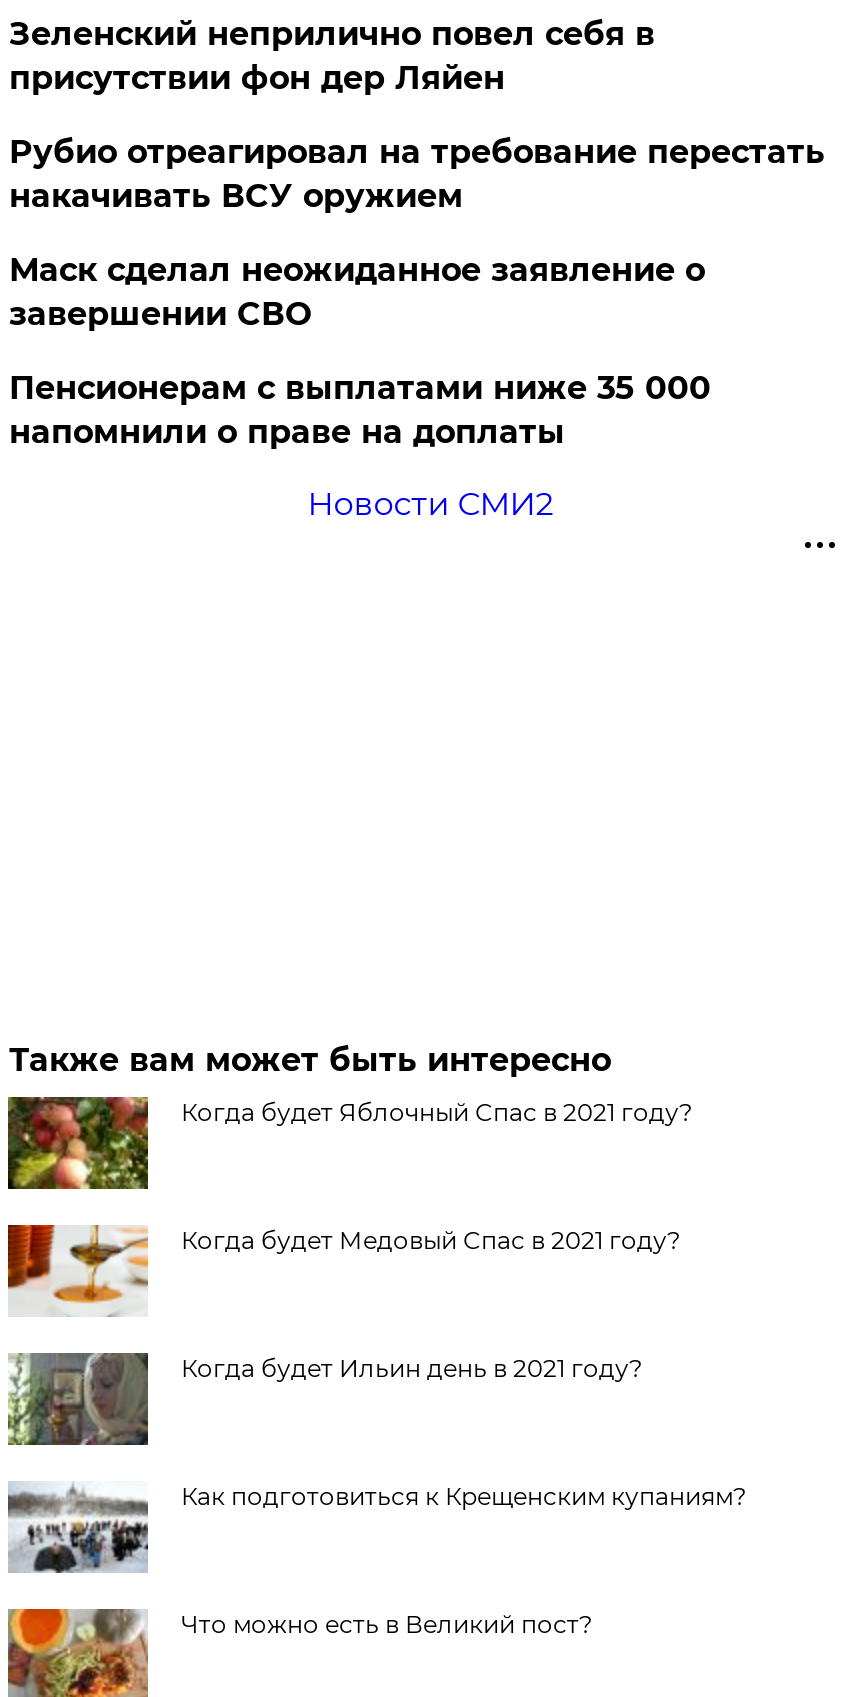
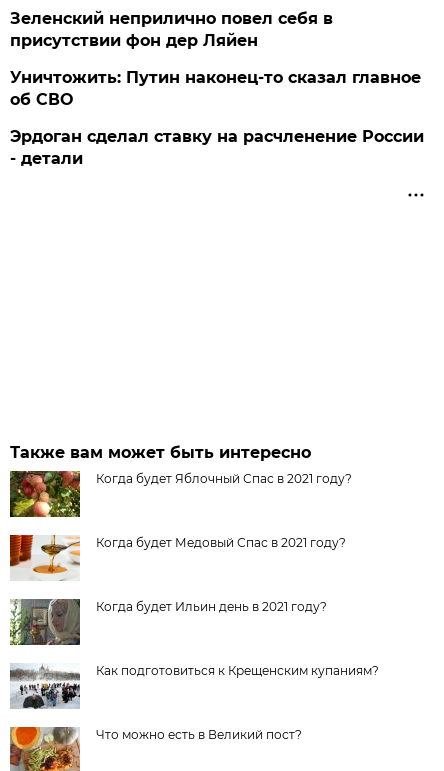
- Рубио отреагировал на требование перестать
- накачивать ВСУ оружием
- Маск сделал неожиданное заявление о
- завершении СВО
- Пенсионерам с выплатами ниже 35 000
- напомнили о праве на доплаты
- Новости СМИ2
+ Уничтожить: Путин наконец-то сказал главное
+ об СВО
+ Эрдоган сделал ставку на расчленение России
+ - детали
